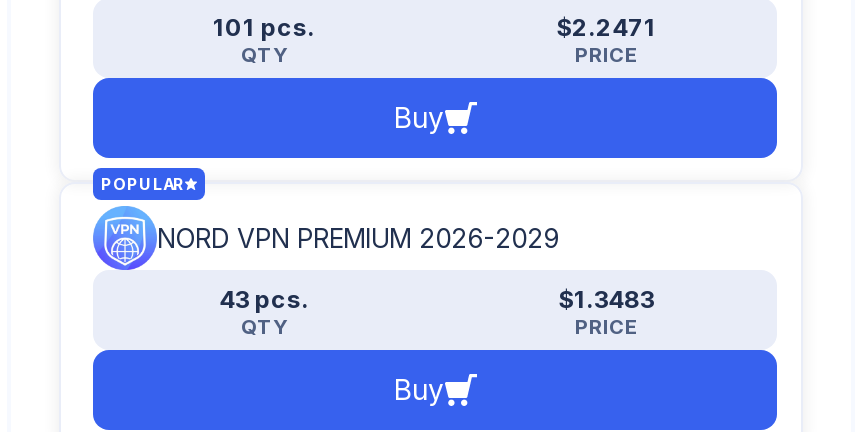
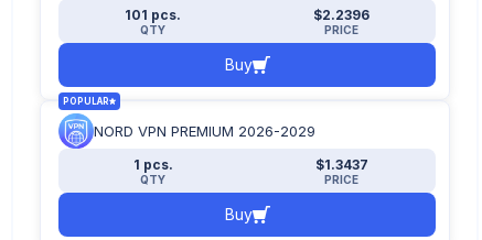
- $2.2471
+ $2.2396

- 43 pcs.
+ 1 pcs.

- $1.3483
+ $1.3437
